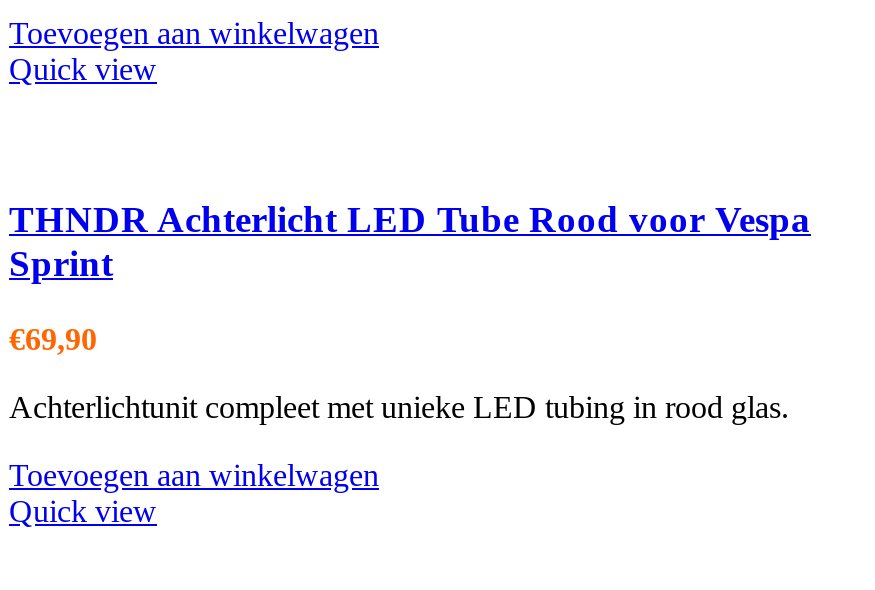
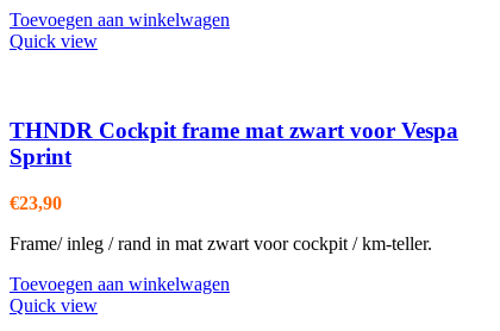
- THNDR Achterlicht LED Tube Rood voor Vespa
+ THNDR Cockpit frame mat zwart voor Vespa

- €69,90
+ €23,90

- Achterlichtunit compleet met unieke LED tubing in rood glas.
+ Frame/ inleg / rand in mat zwart voor cockpit / km-teller.
